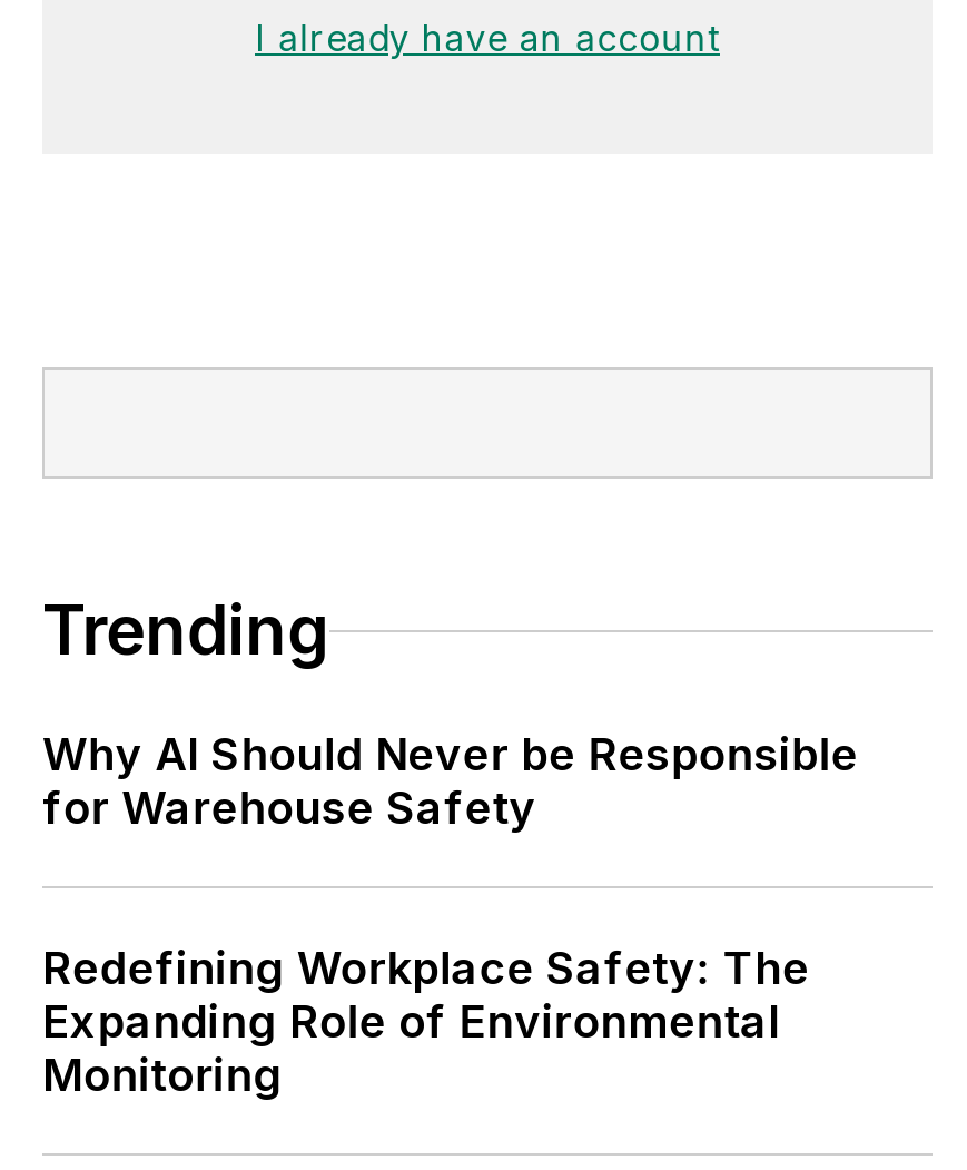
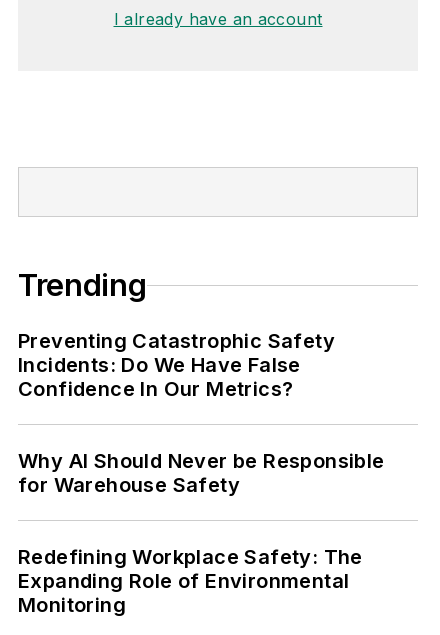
+ Preventing Catastrophic Safety
+ Incidents: Do We Have False
+ Confidence In Our Metrics?
